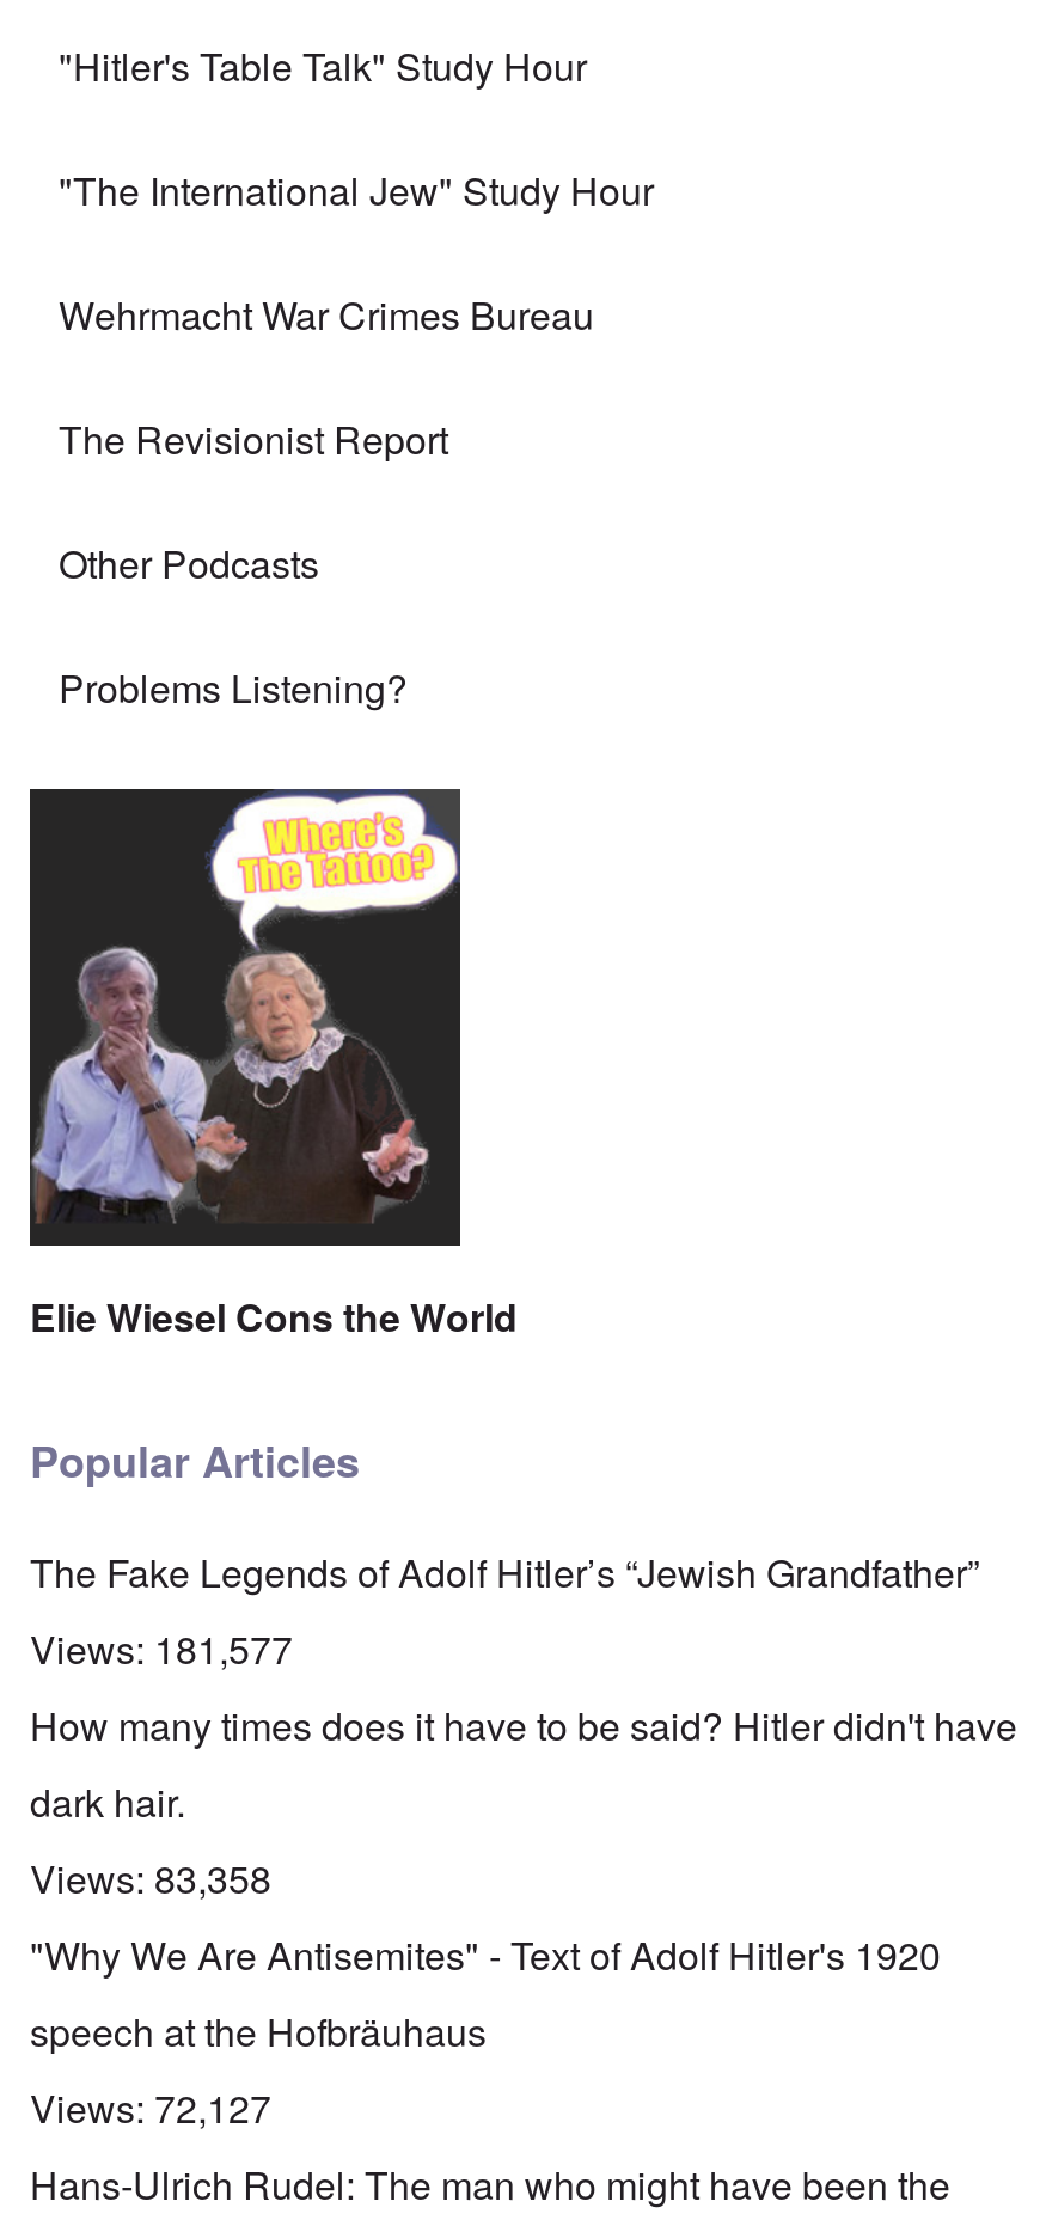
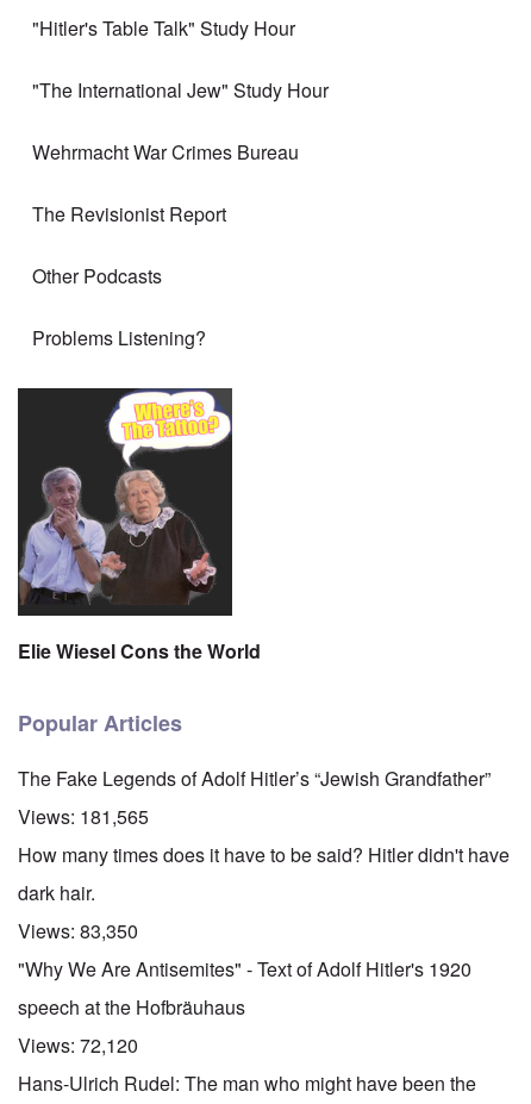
- Views: 181,577
+ Views: 181,565

- Views: 83,358
+ Views: 83,350

- Views: 72,127
+ Views: 72,120
